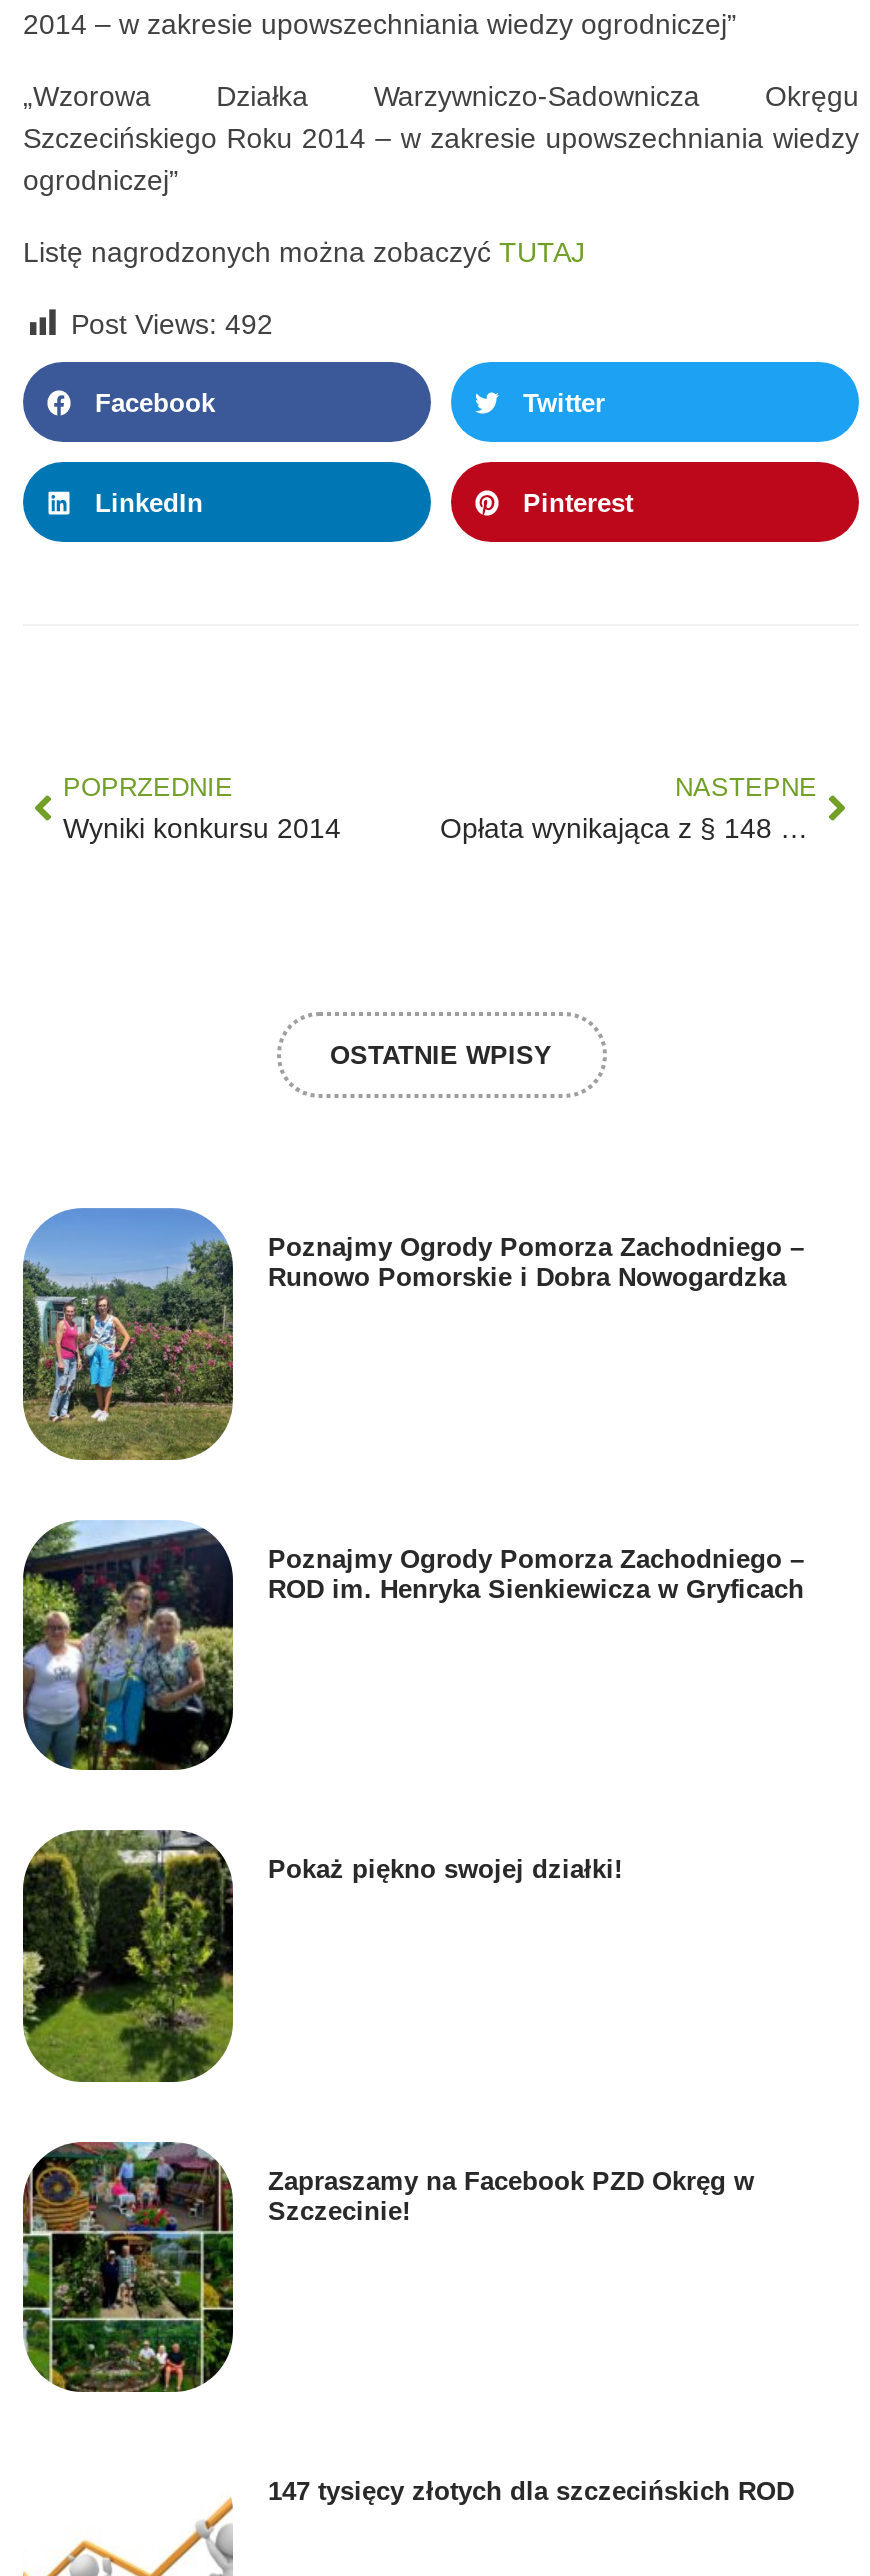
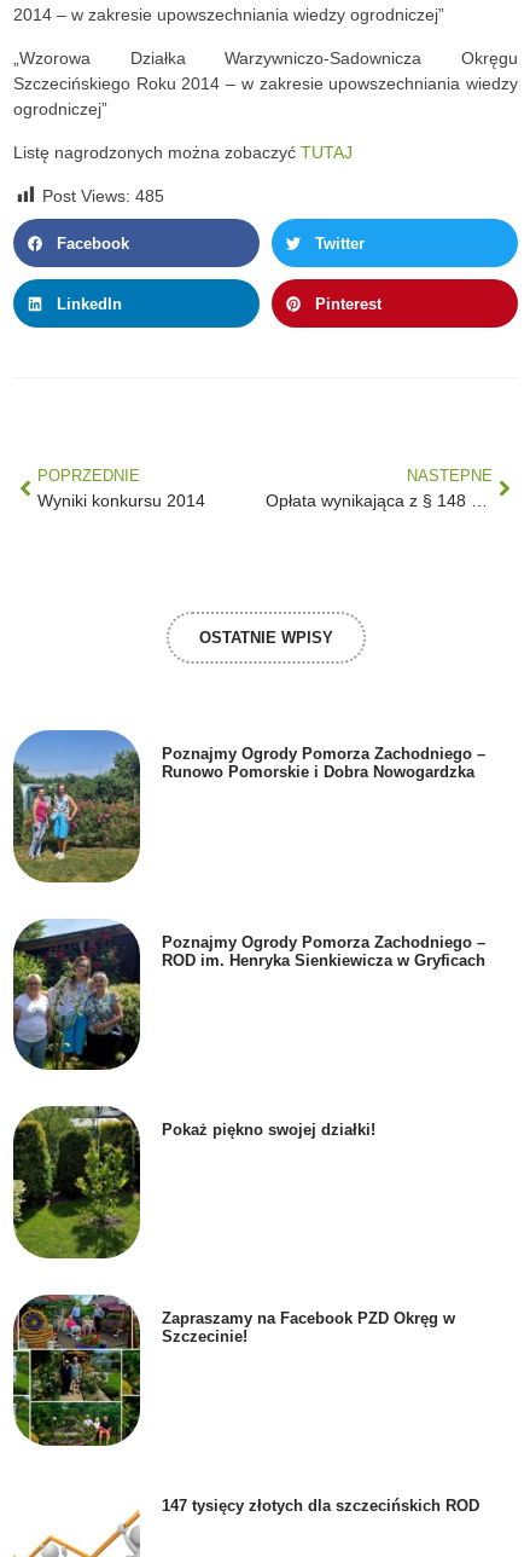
- Post Views: 492
+ Post Views: 485
